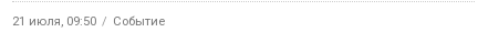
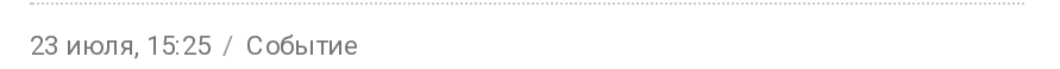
- 21 июля, 09:50 Событие
+ 23 июля, 15:25 Событие
